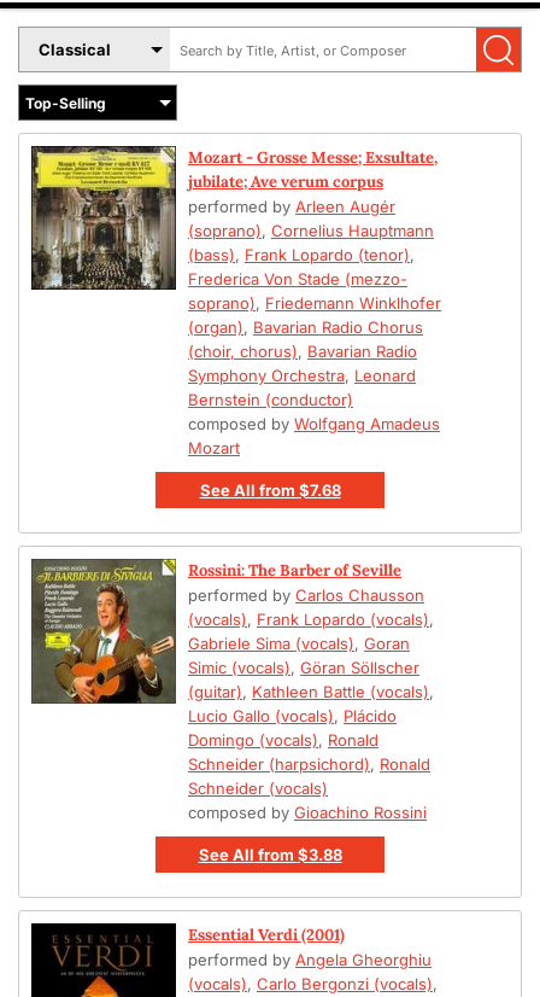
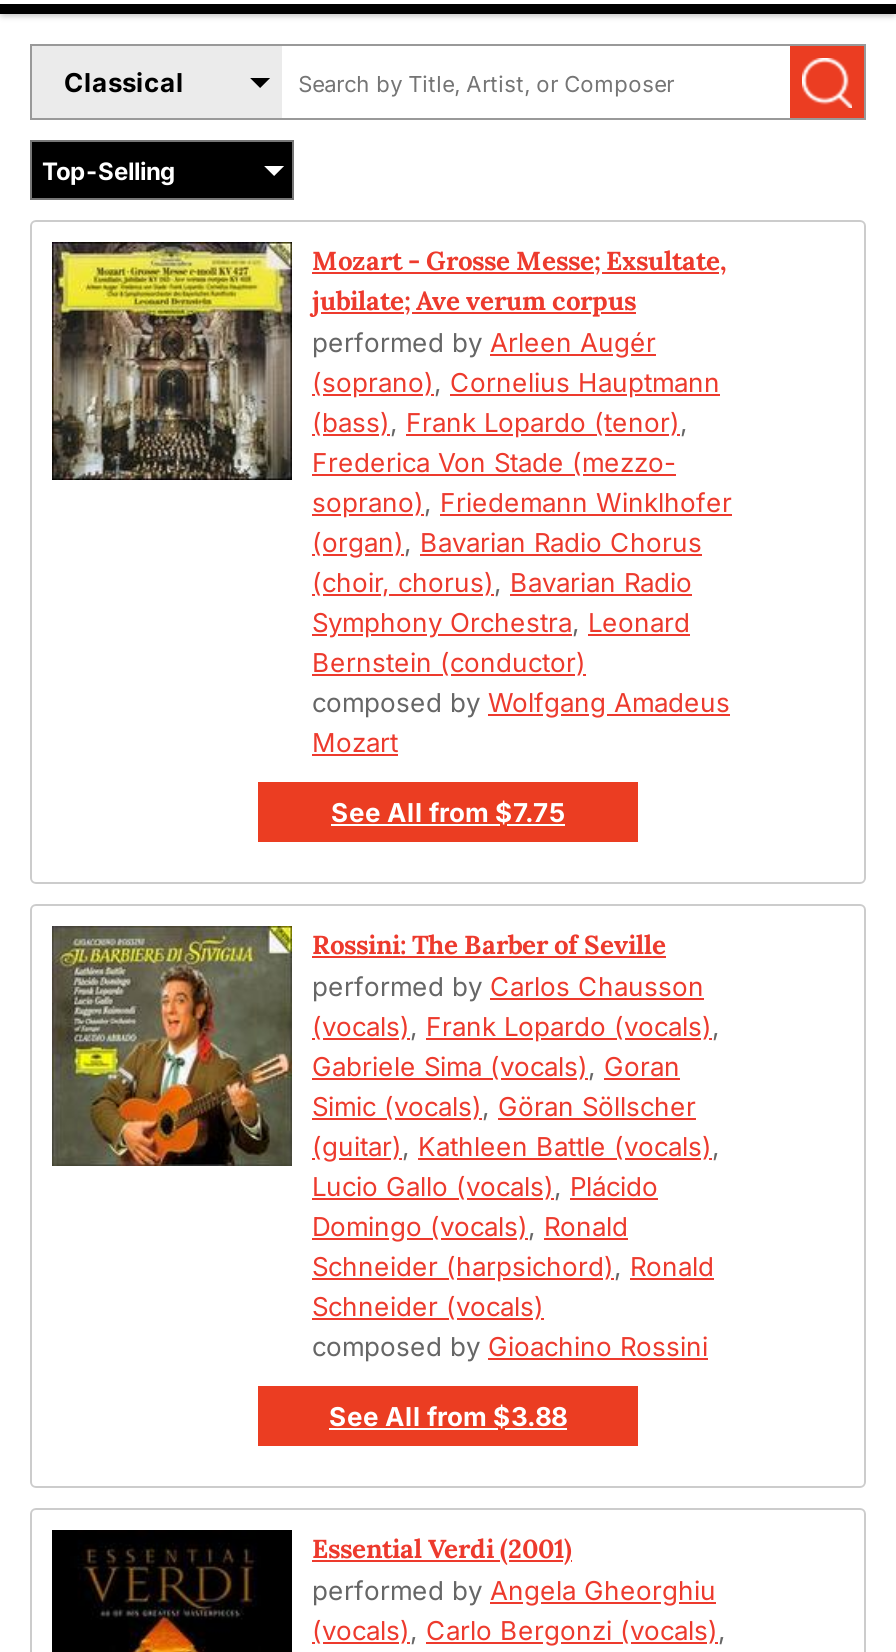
- See All from $7.68
+ See All from $7.75
